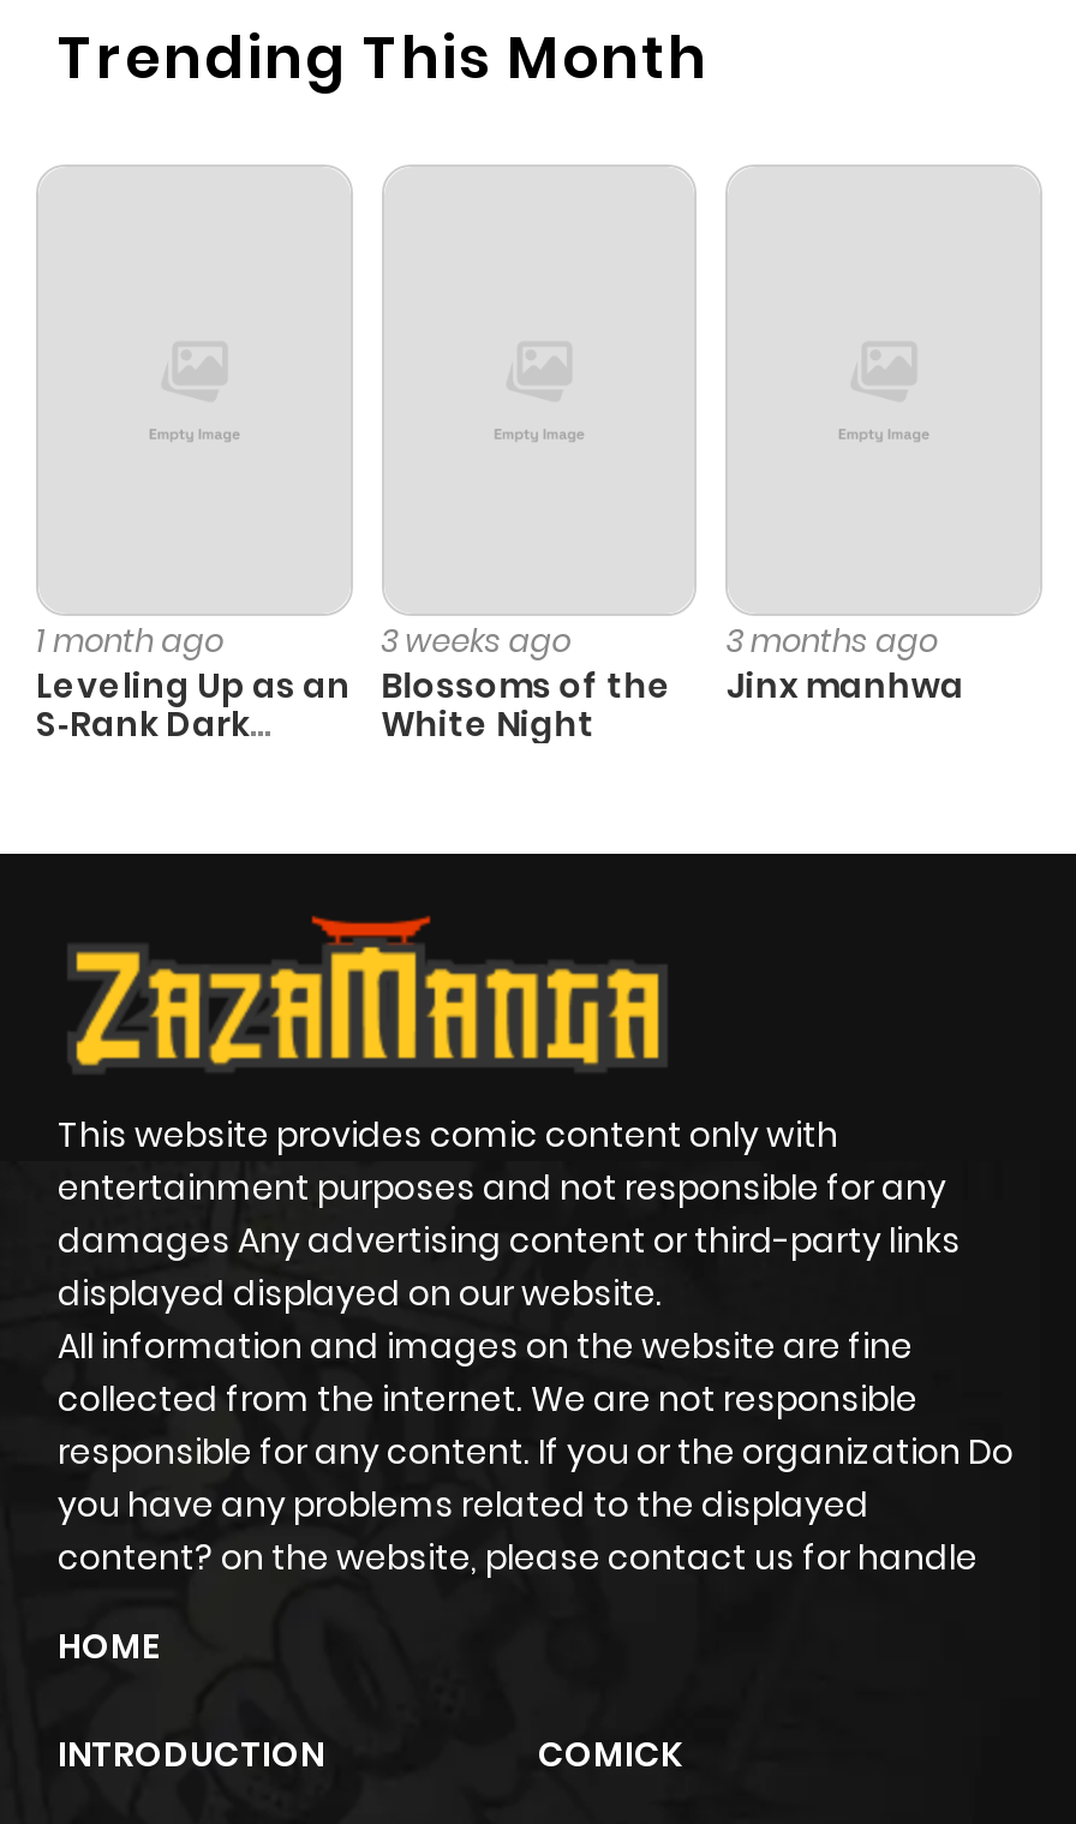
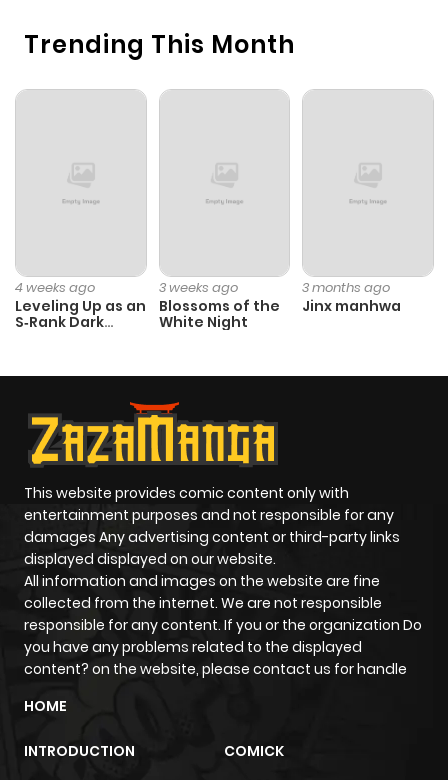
- 1 month ago
+ 4 weeks ago
